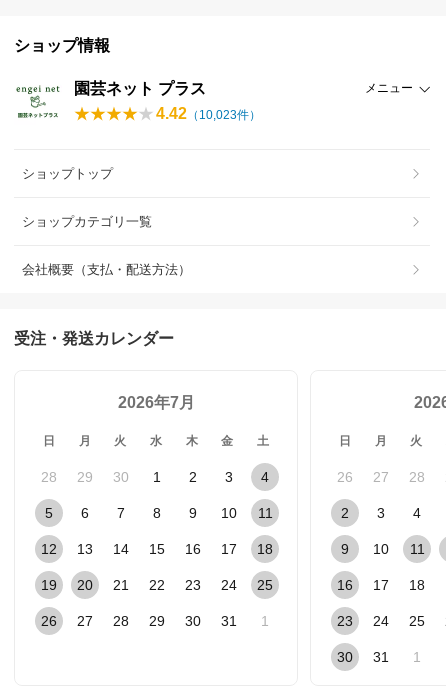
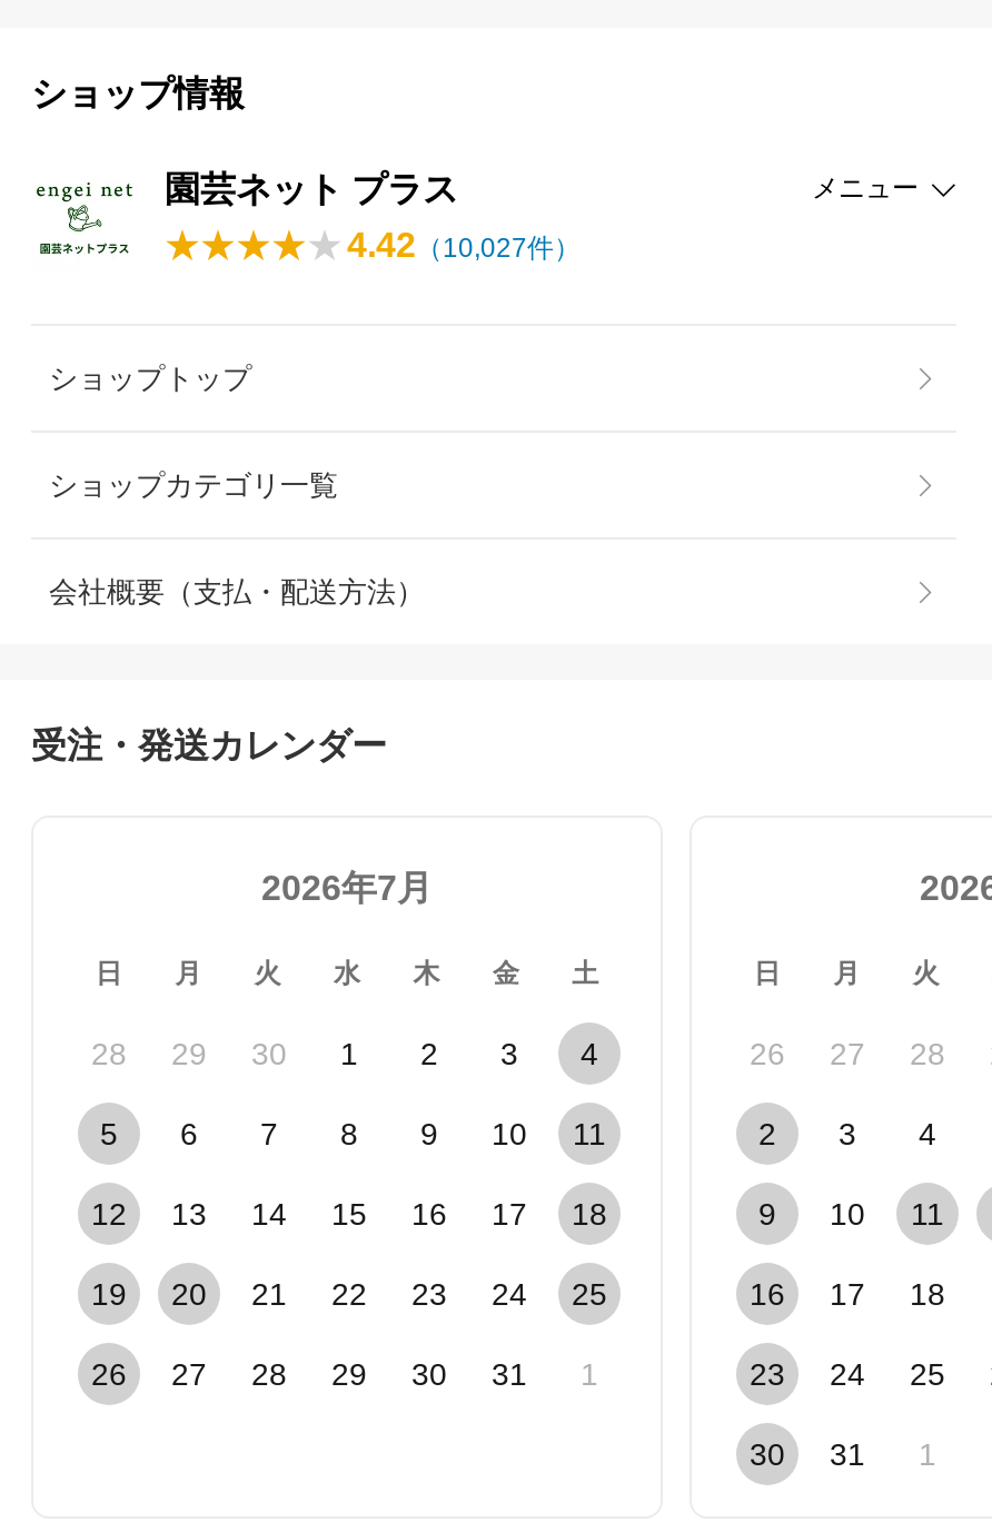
- 4.42（10,023件）
+ 4.42（10,027件）
